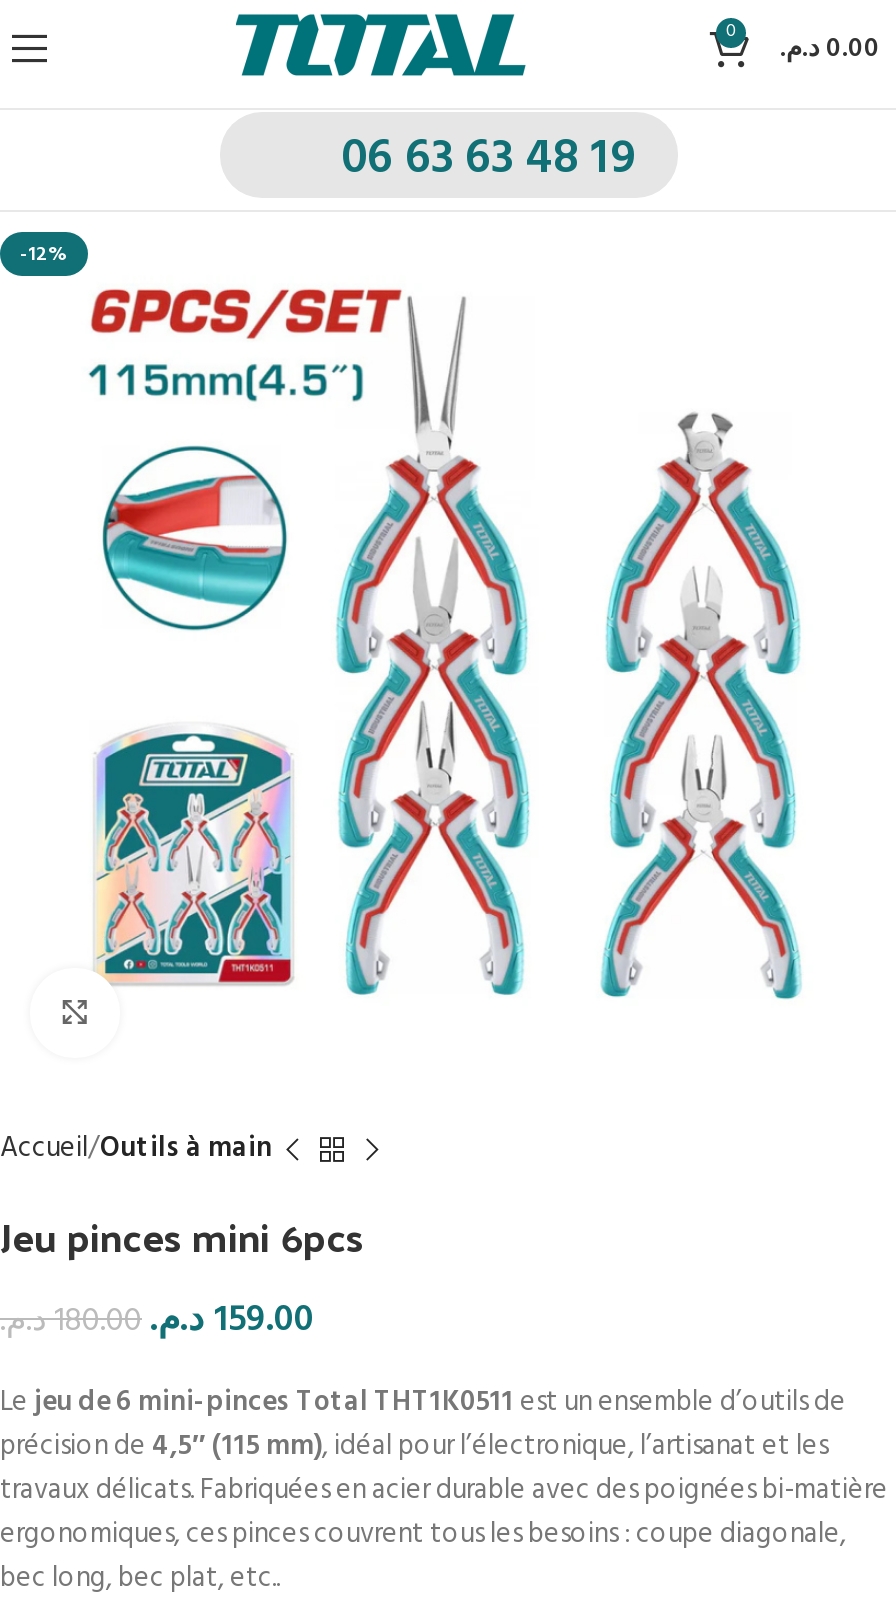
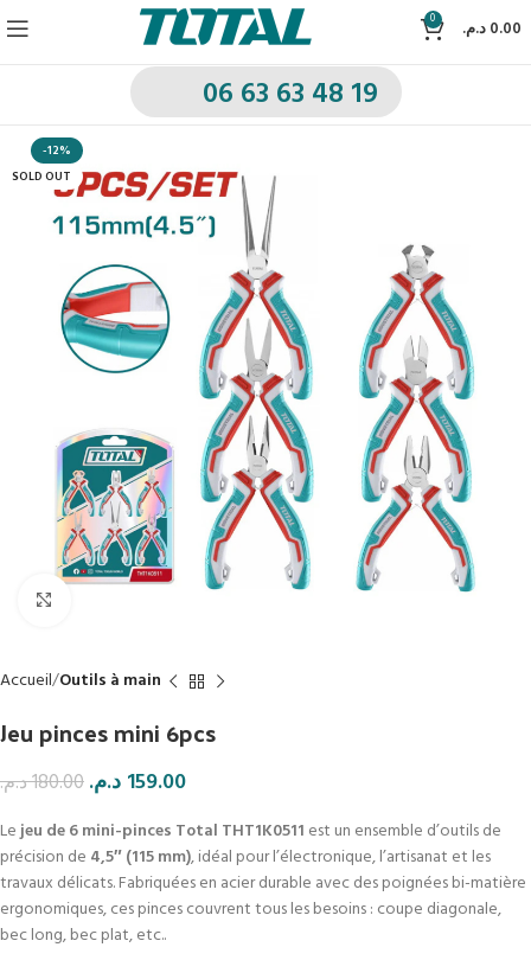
+ SOLD OUT
